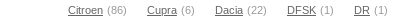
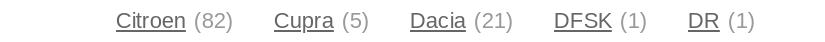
- Citroen (86)
+ Citroen (82)

- Cupra (6)
+ Cupra (5)

- Dacia (22)
+ Dacia (21)
